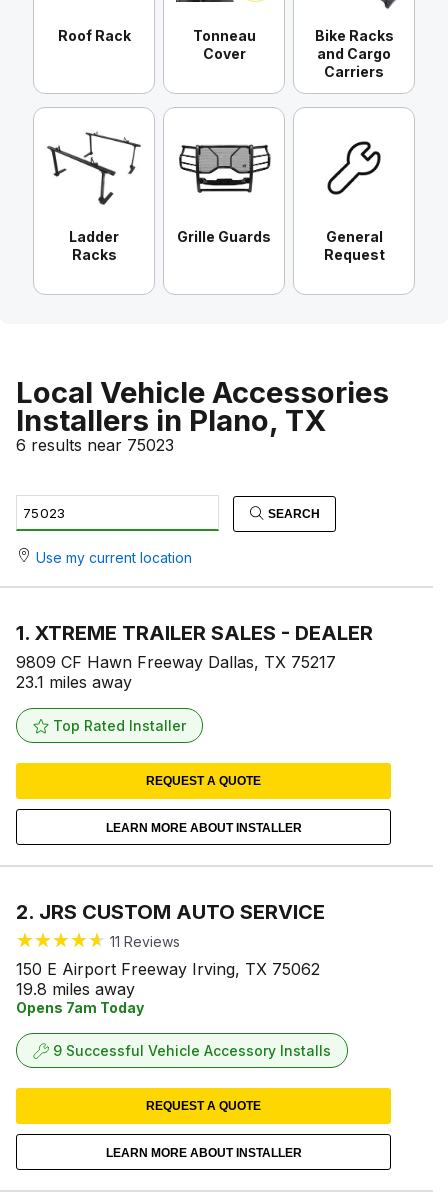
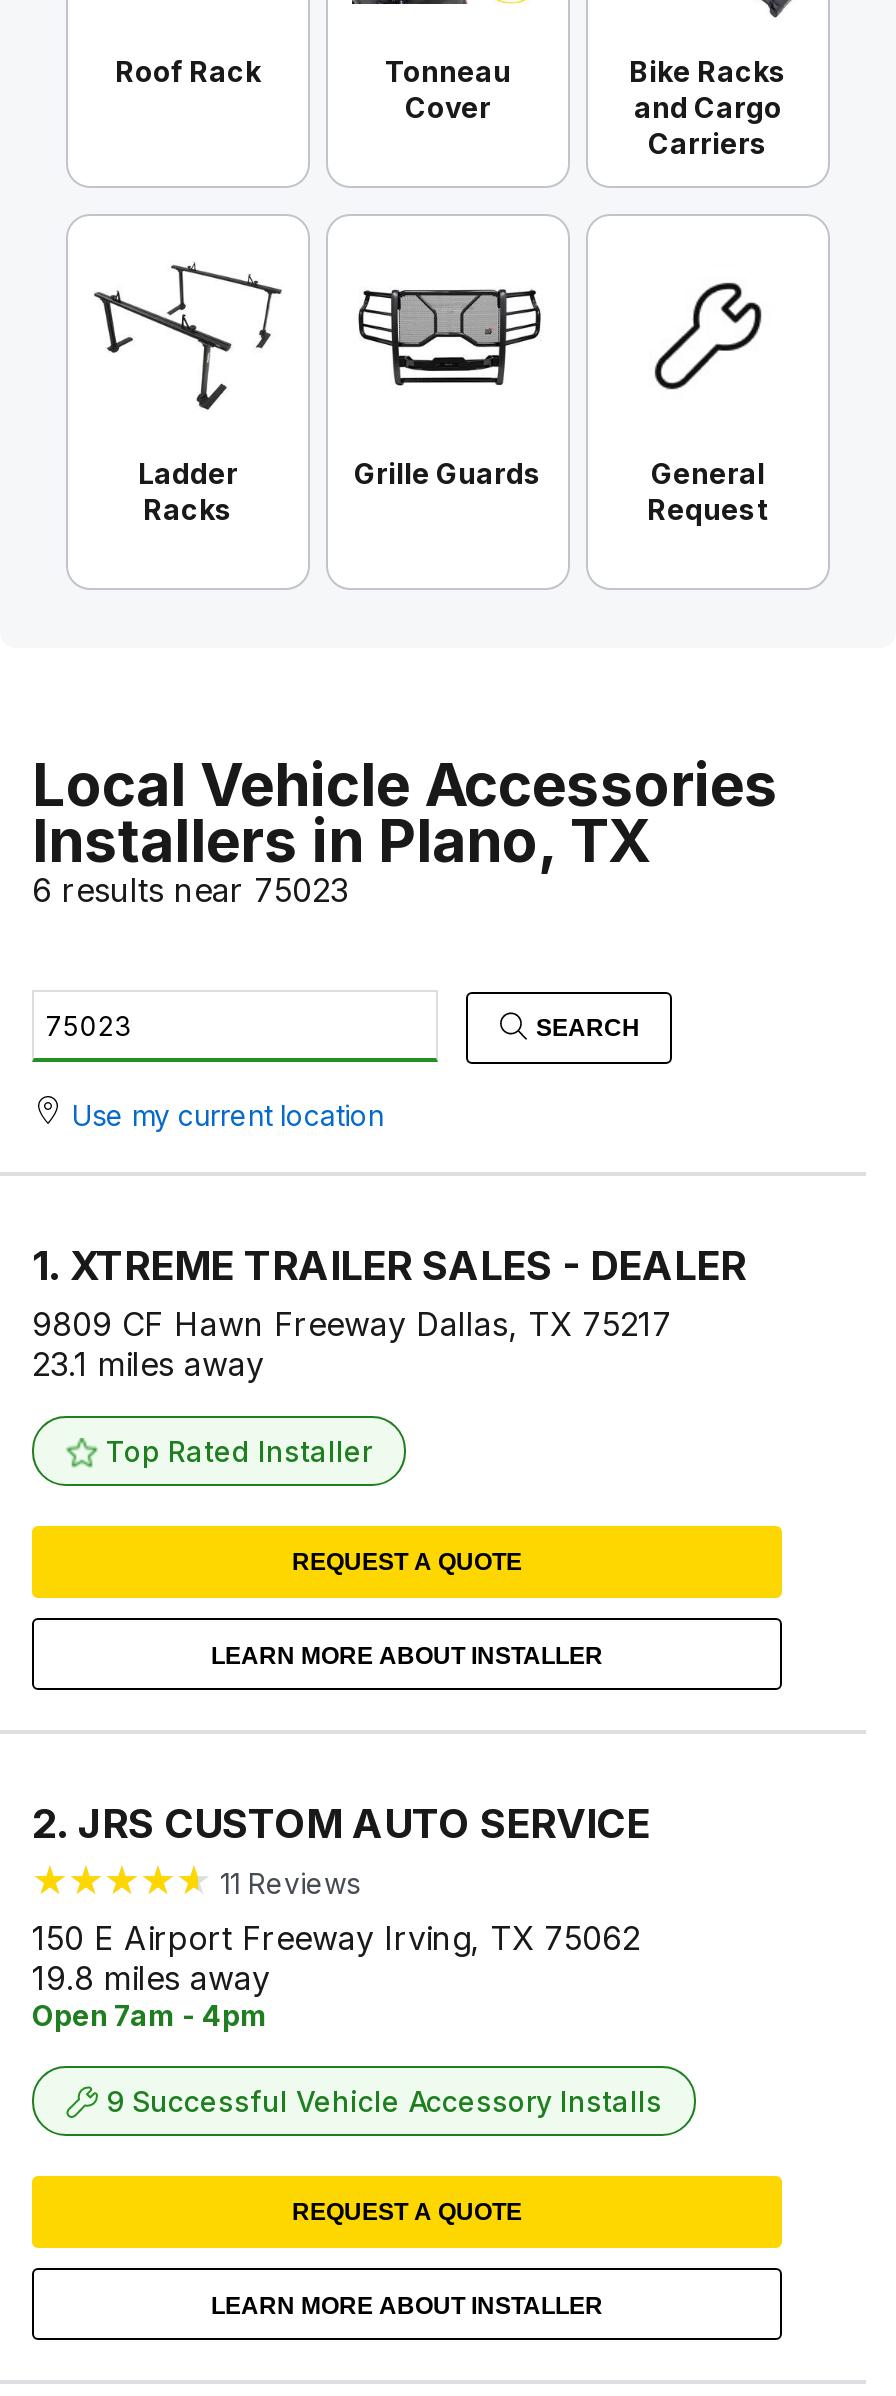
- Opens 7am Today
+ Open 7am - 4pm
